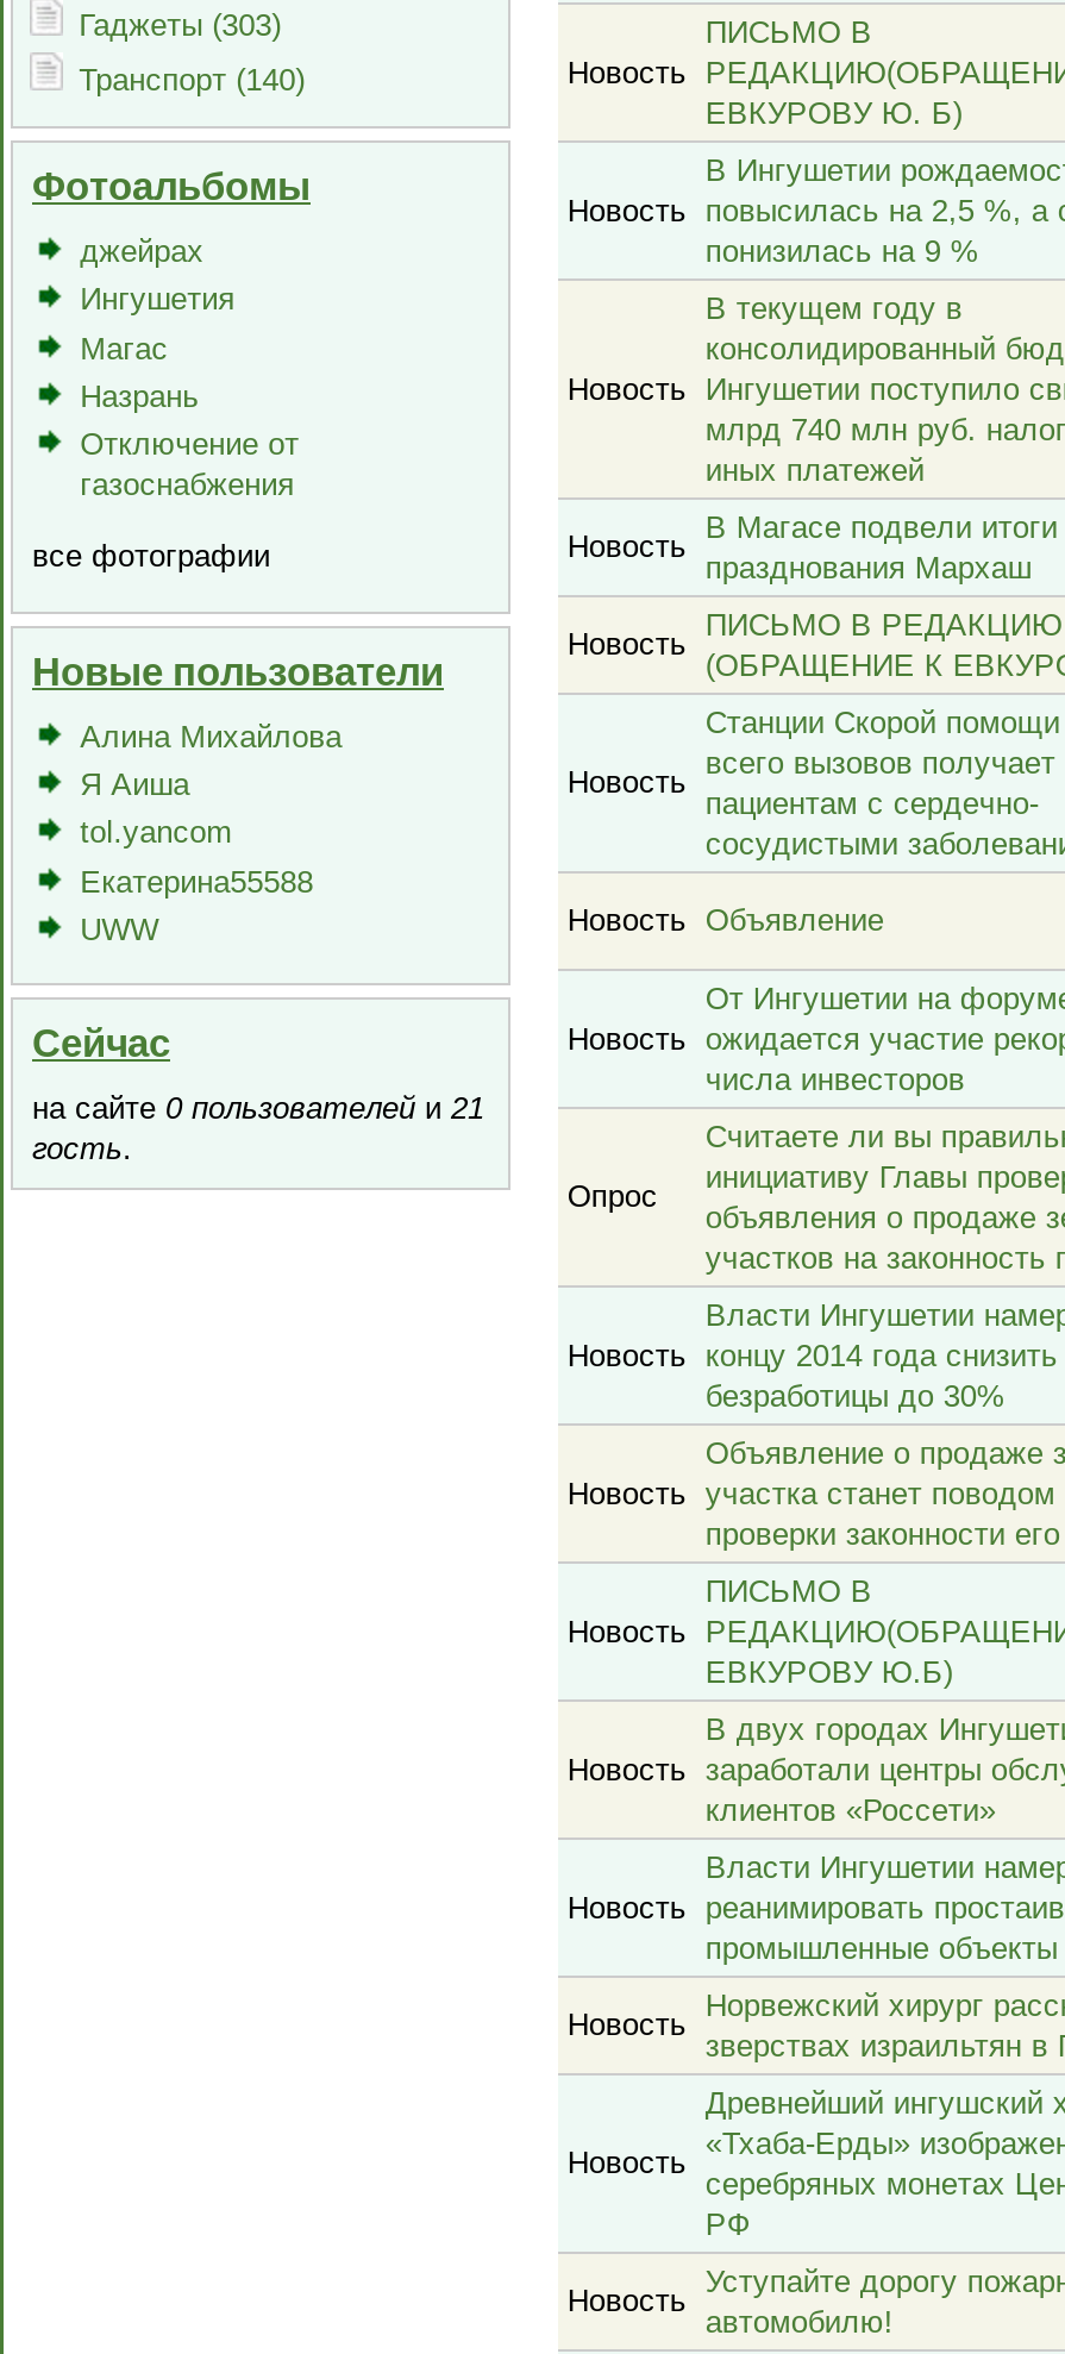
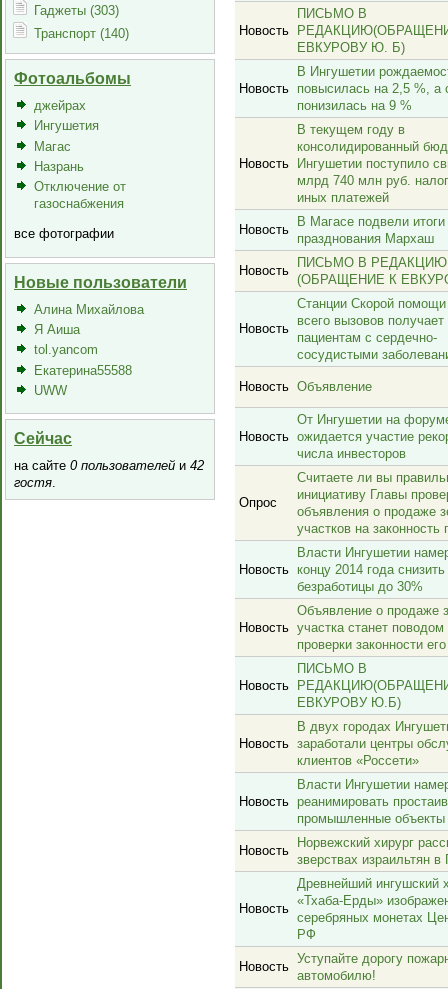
- на сайте 0 пользователей и 21
- гость.
+ на сайте 0 пользователей и 42
+ гостя.
